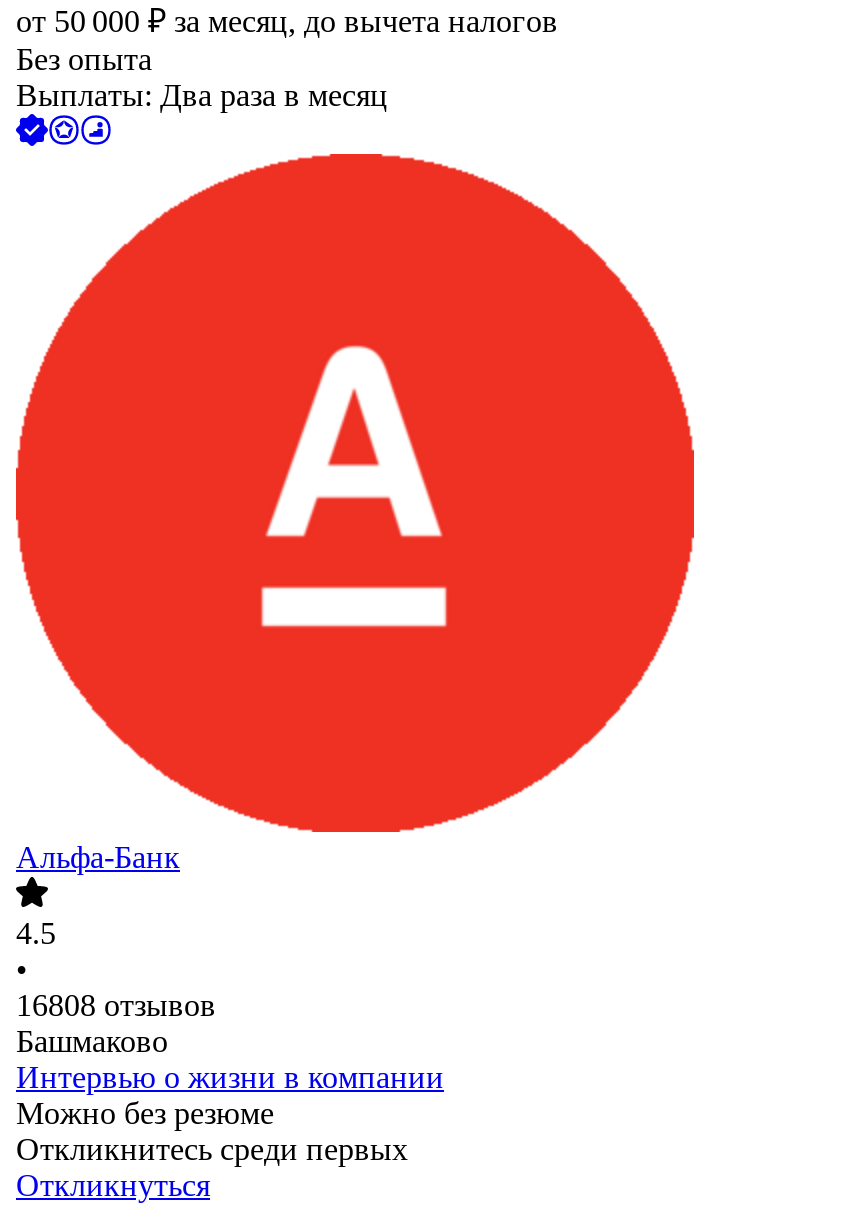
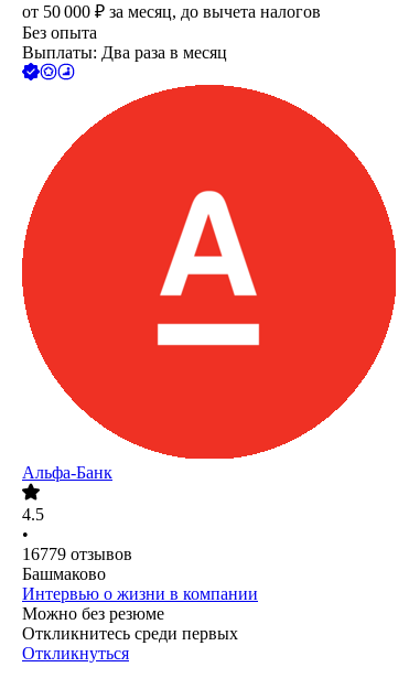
- 16808 отзывов
+ 16779 отзывов
